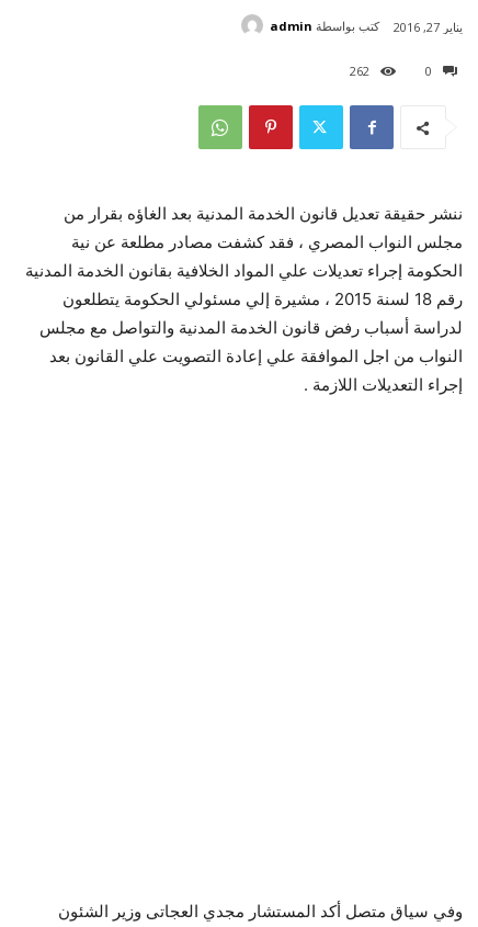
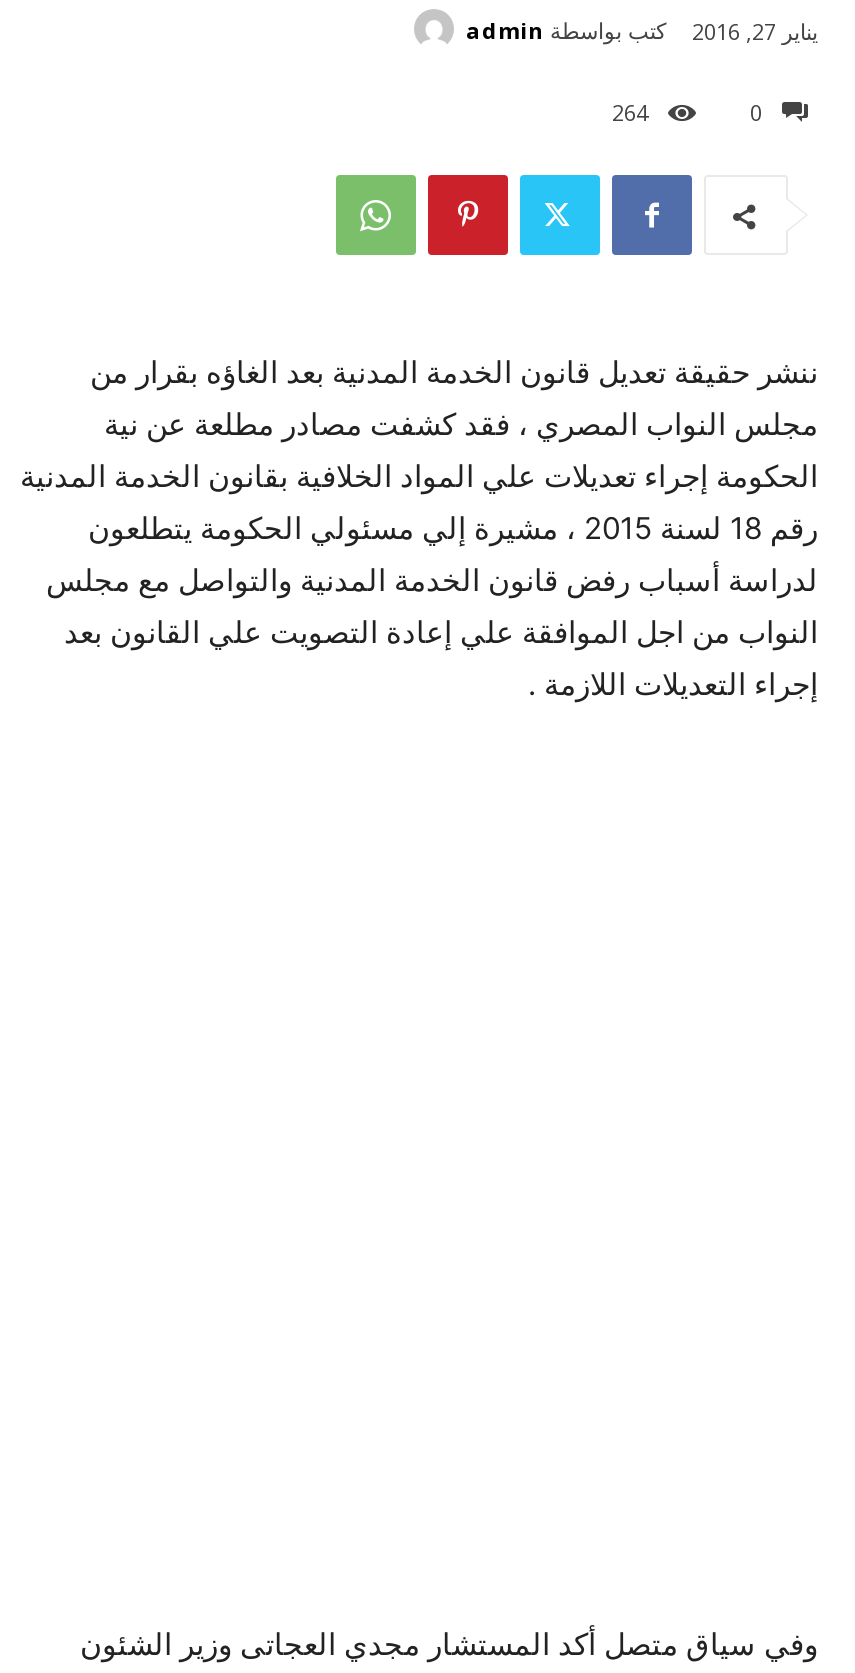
- 262
+ 264
